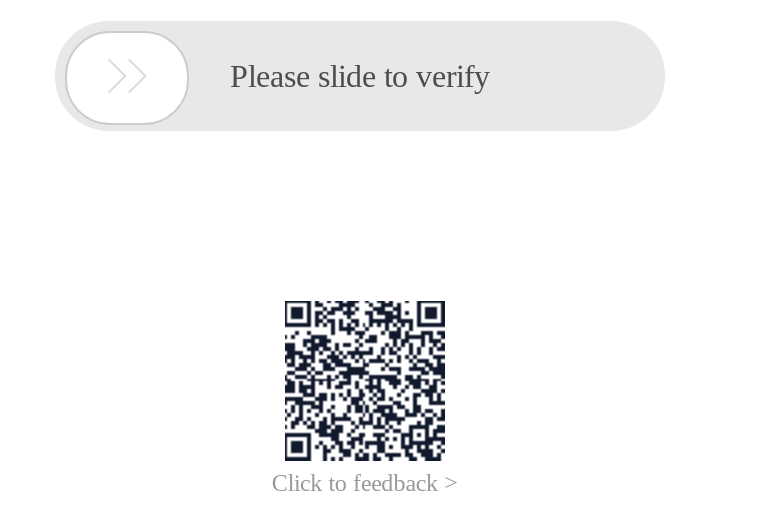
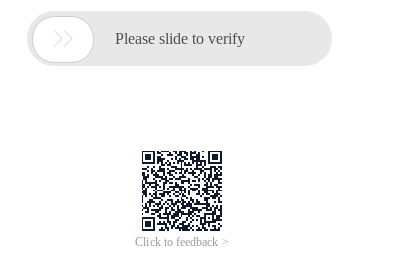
- [image]
+ [image]
